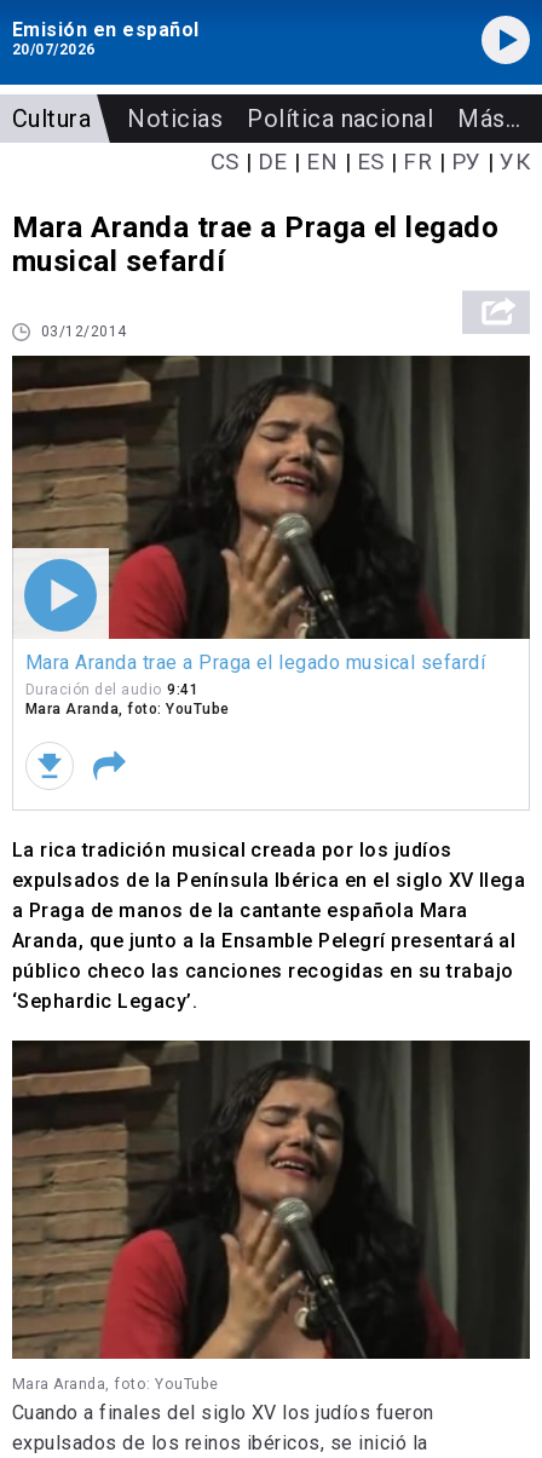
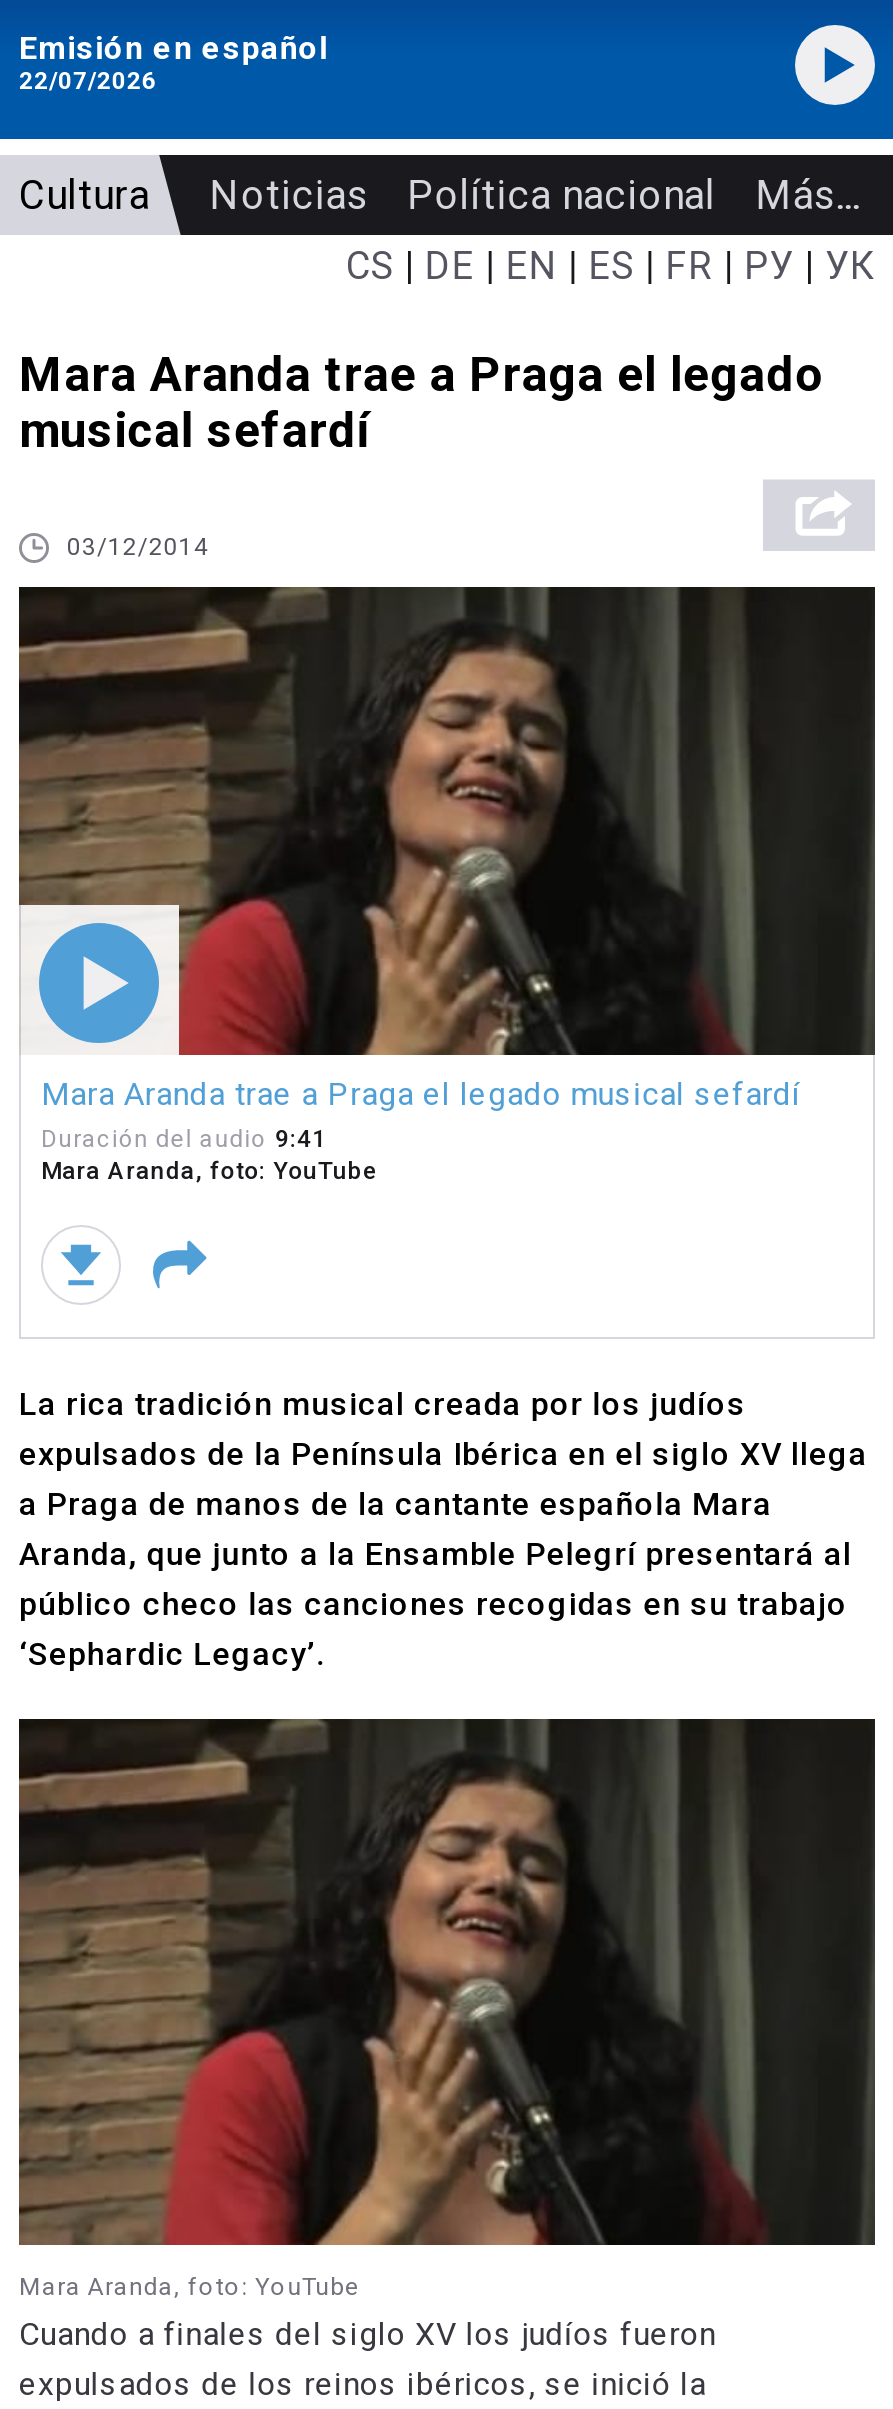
- 20/07/2026
+ 22/07/2026
